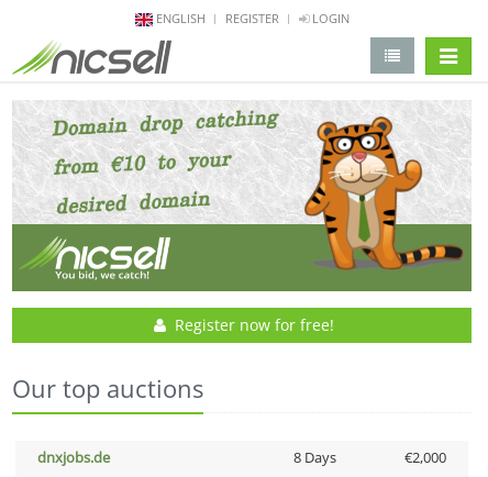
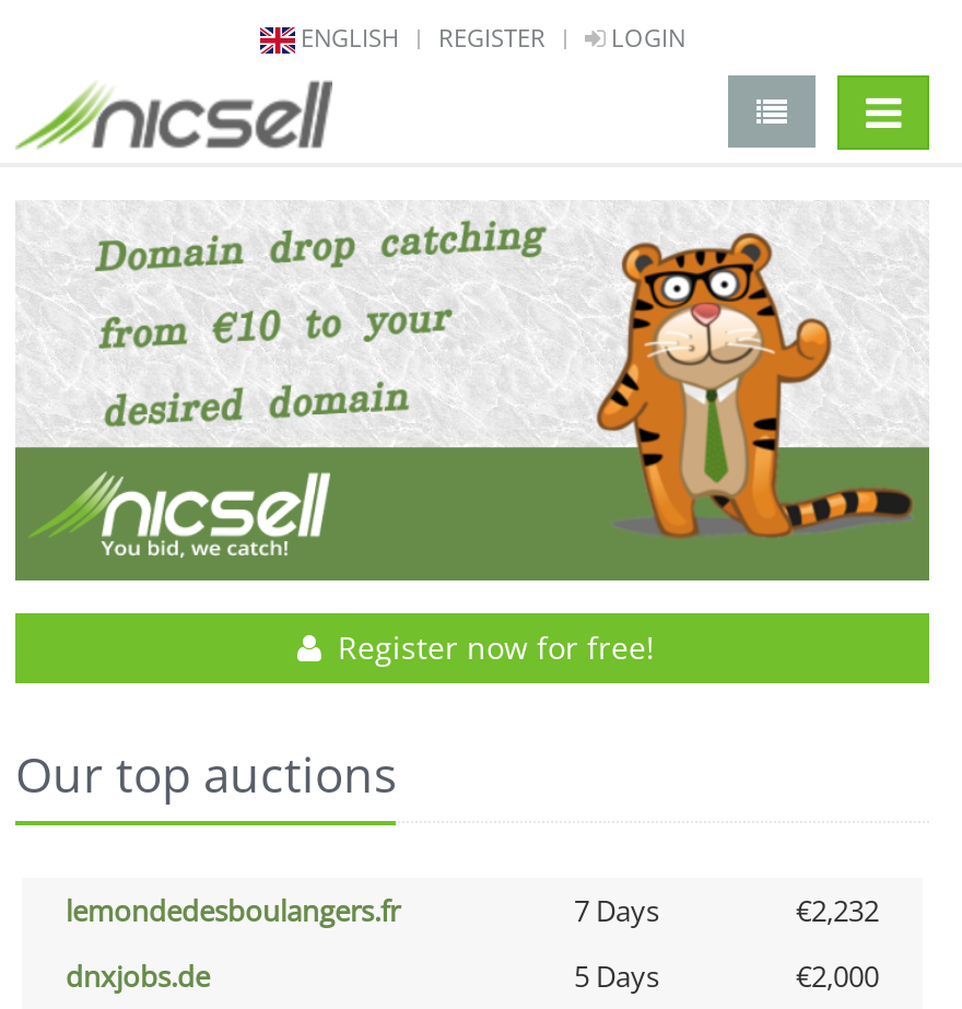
+ lemondedesboulangers.fr
+ 7 Days
+ €2,232

- 8 Days
+ 5 Days
